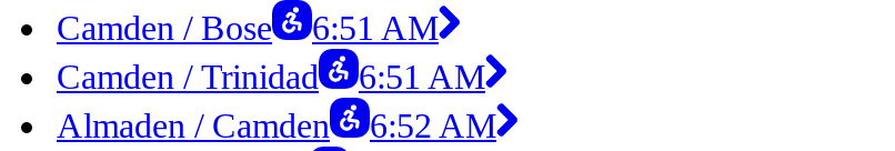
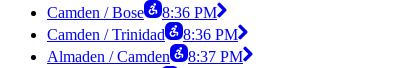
- Camden / Bose 6:51 AM
+ Camden / Bose 8:36 PM

- Camden / Trinidad 6:51 AM
+ Camden / Trinidad 8:36 PM

- Almaden / Camden 6:52 AM
+ Almaden / Camden 8:37 PM
